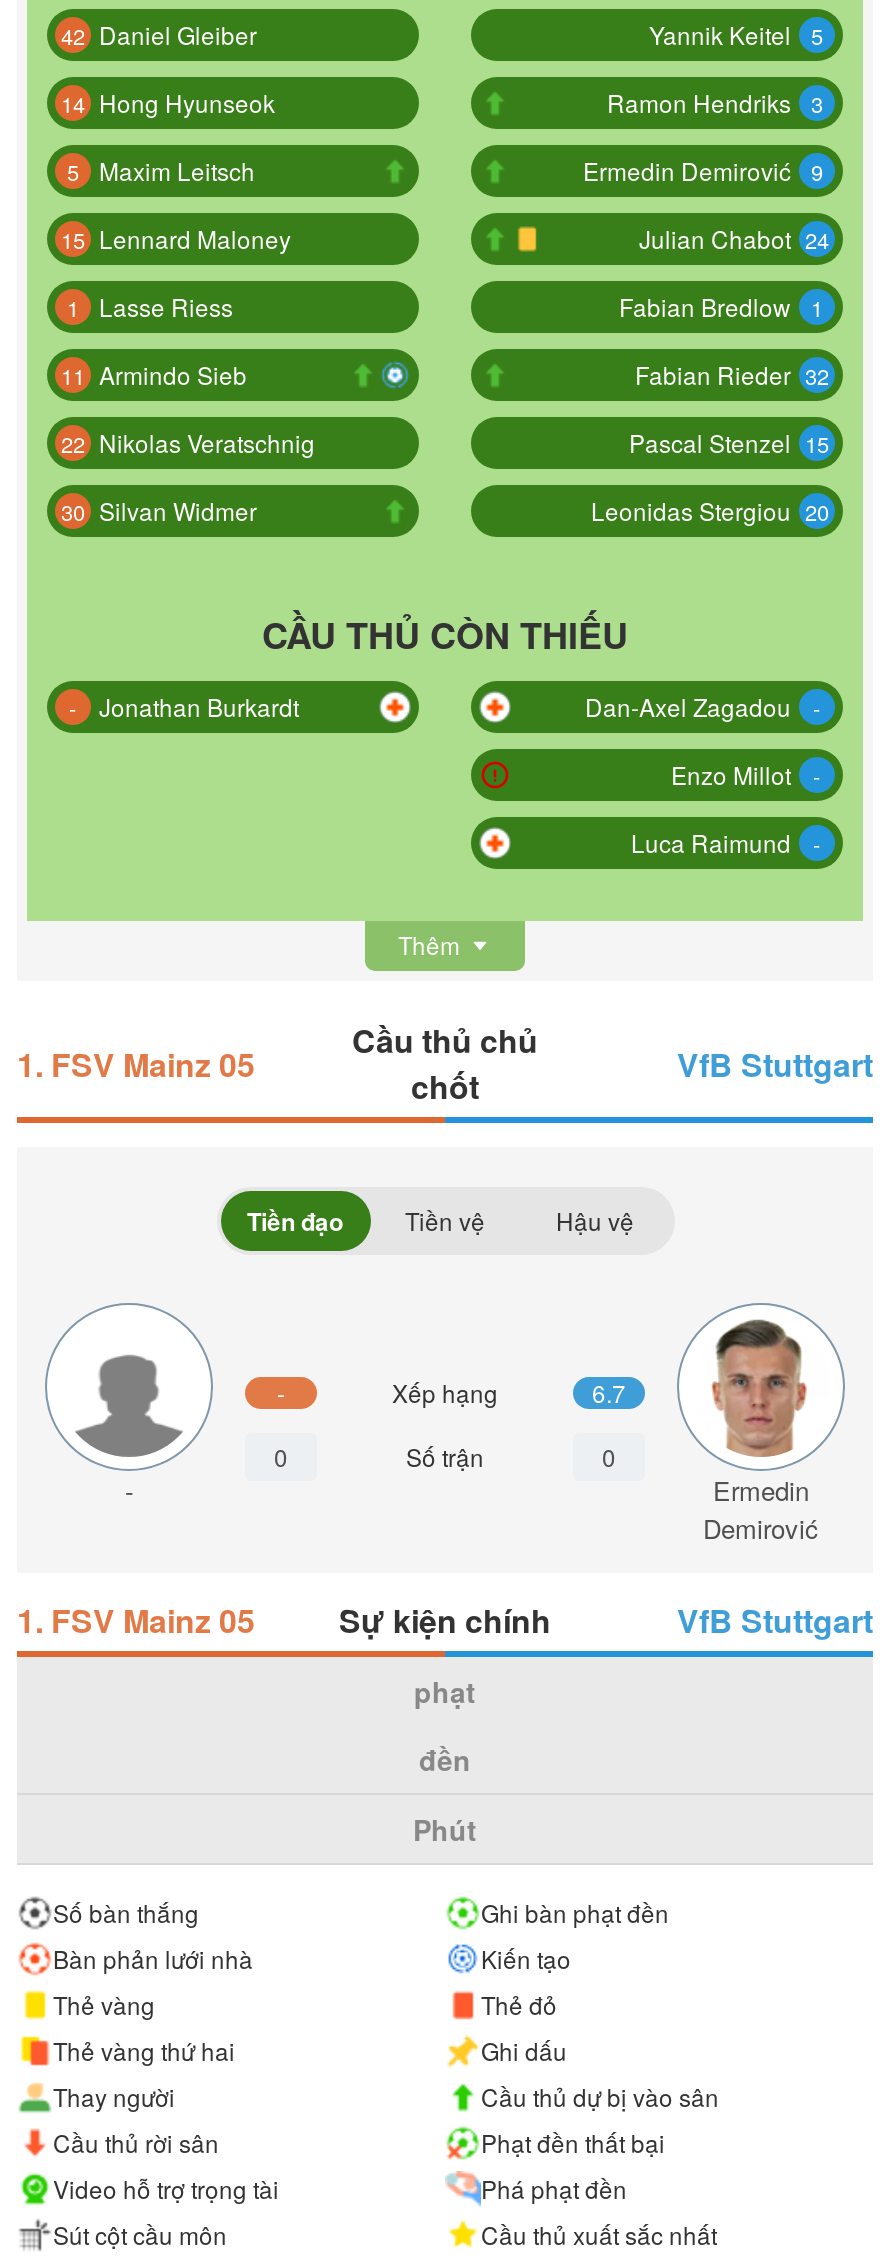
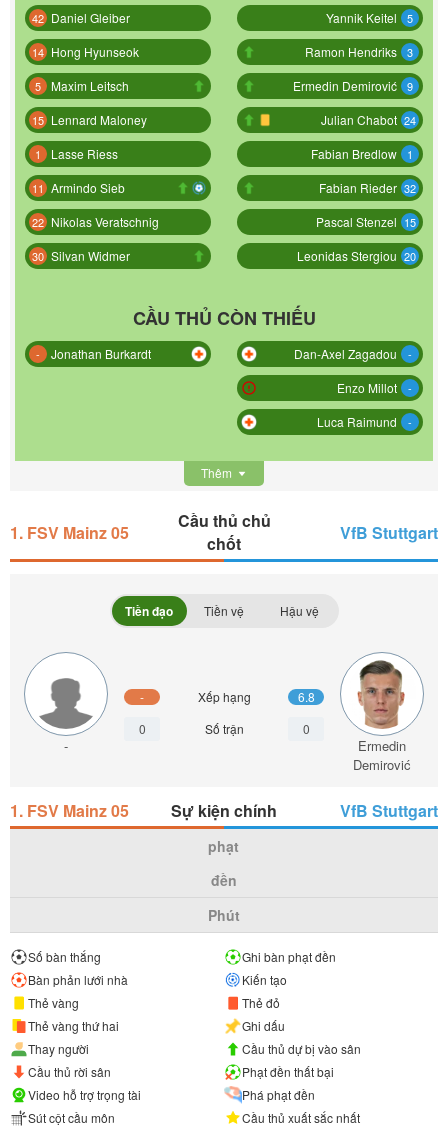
- 6.7
+ 6.8
